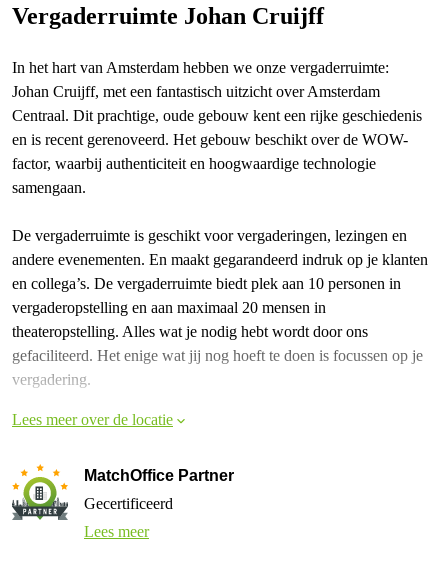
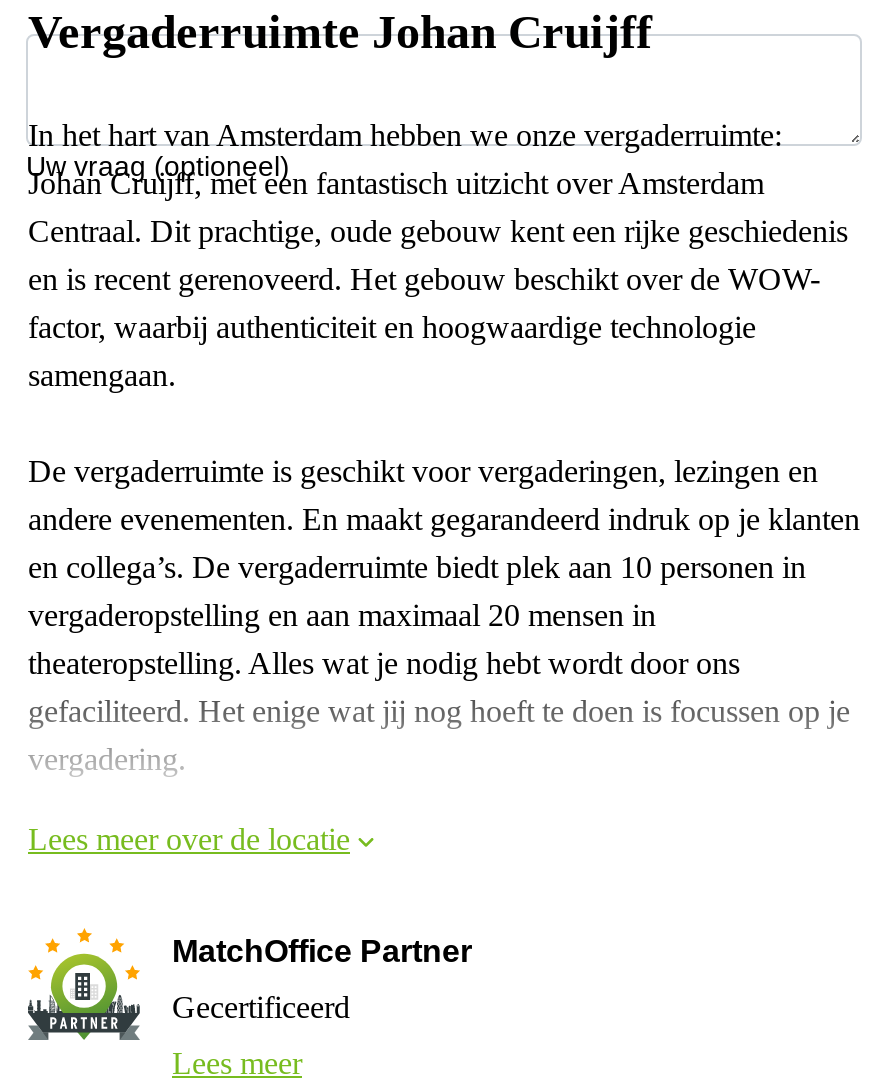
+ Uw vraag (optioneel)
